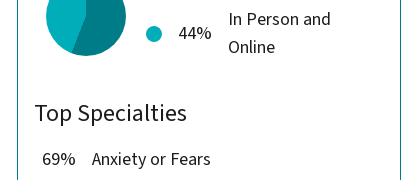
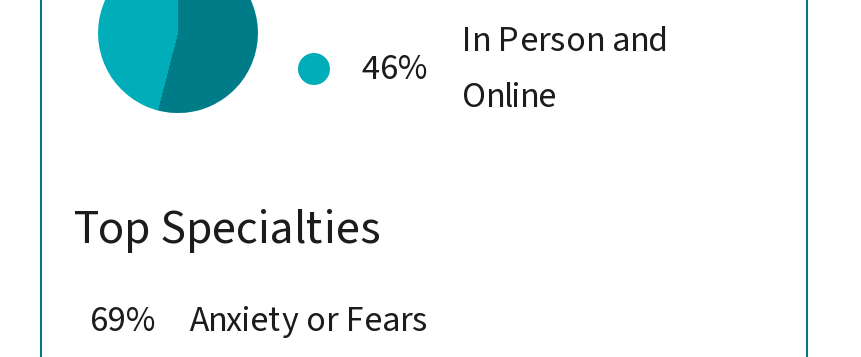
- 44%
+ 46%
